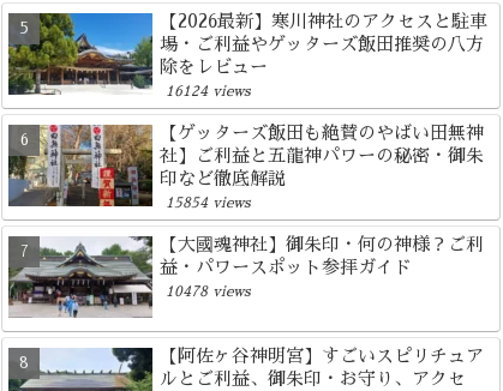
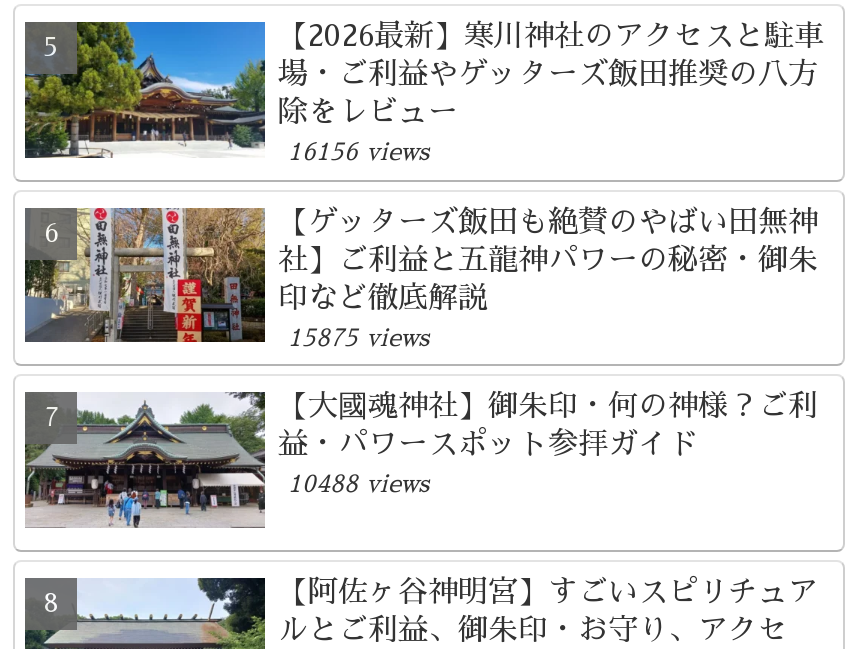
- 16124 views
+ 16156 views

- 15854 views
+ 15875 views

- 10478 views
+ 10488 views
